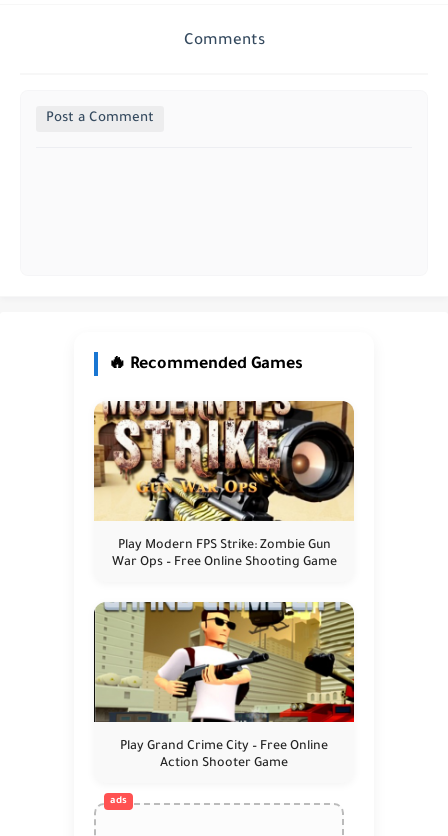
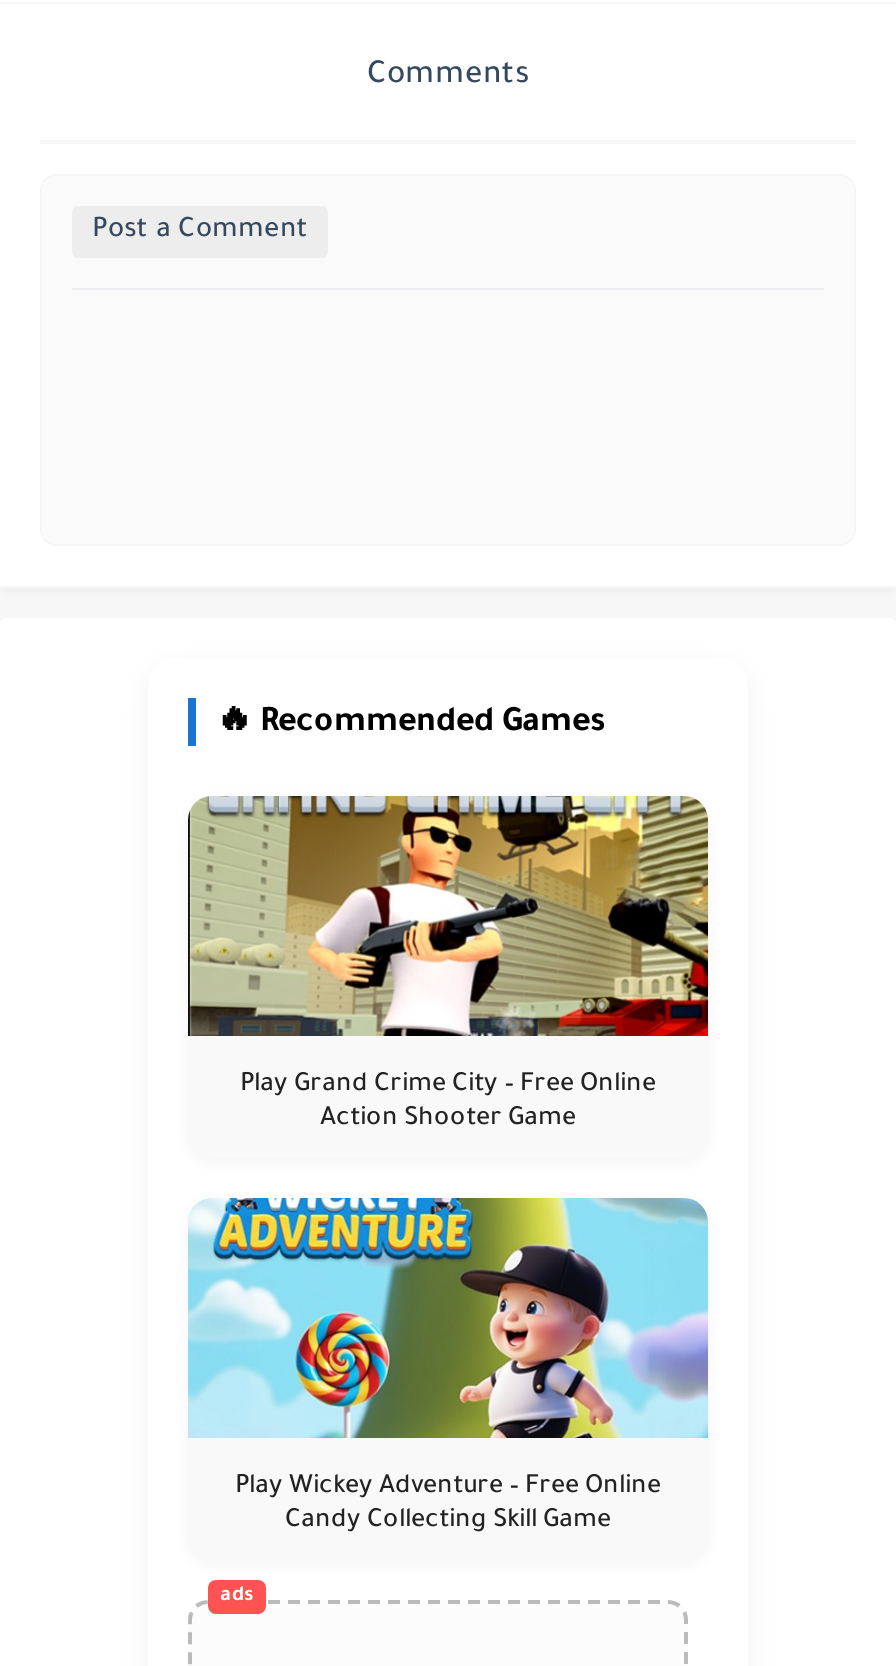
- [image]
- Play Modern FPS Strike: Zombie Gun
- War Ops – Free Online Shooting Game

moved up: [image] | Play Grand Crime City – Free Online | Action Shooter Game

+ [image]
+ Play Wickey Adventure – Free Online
+ Candy Collecting Skill Game
